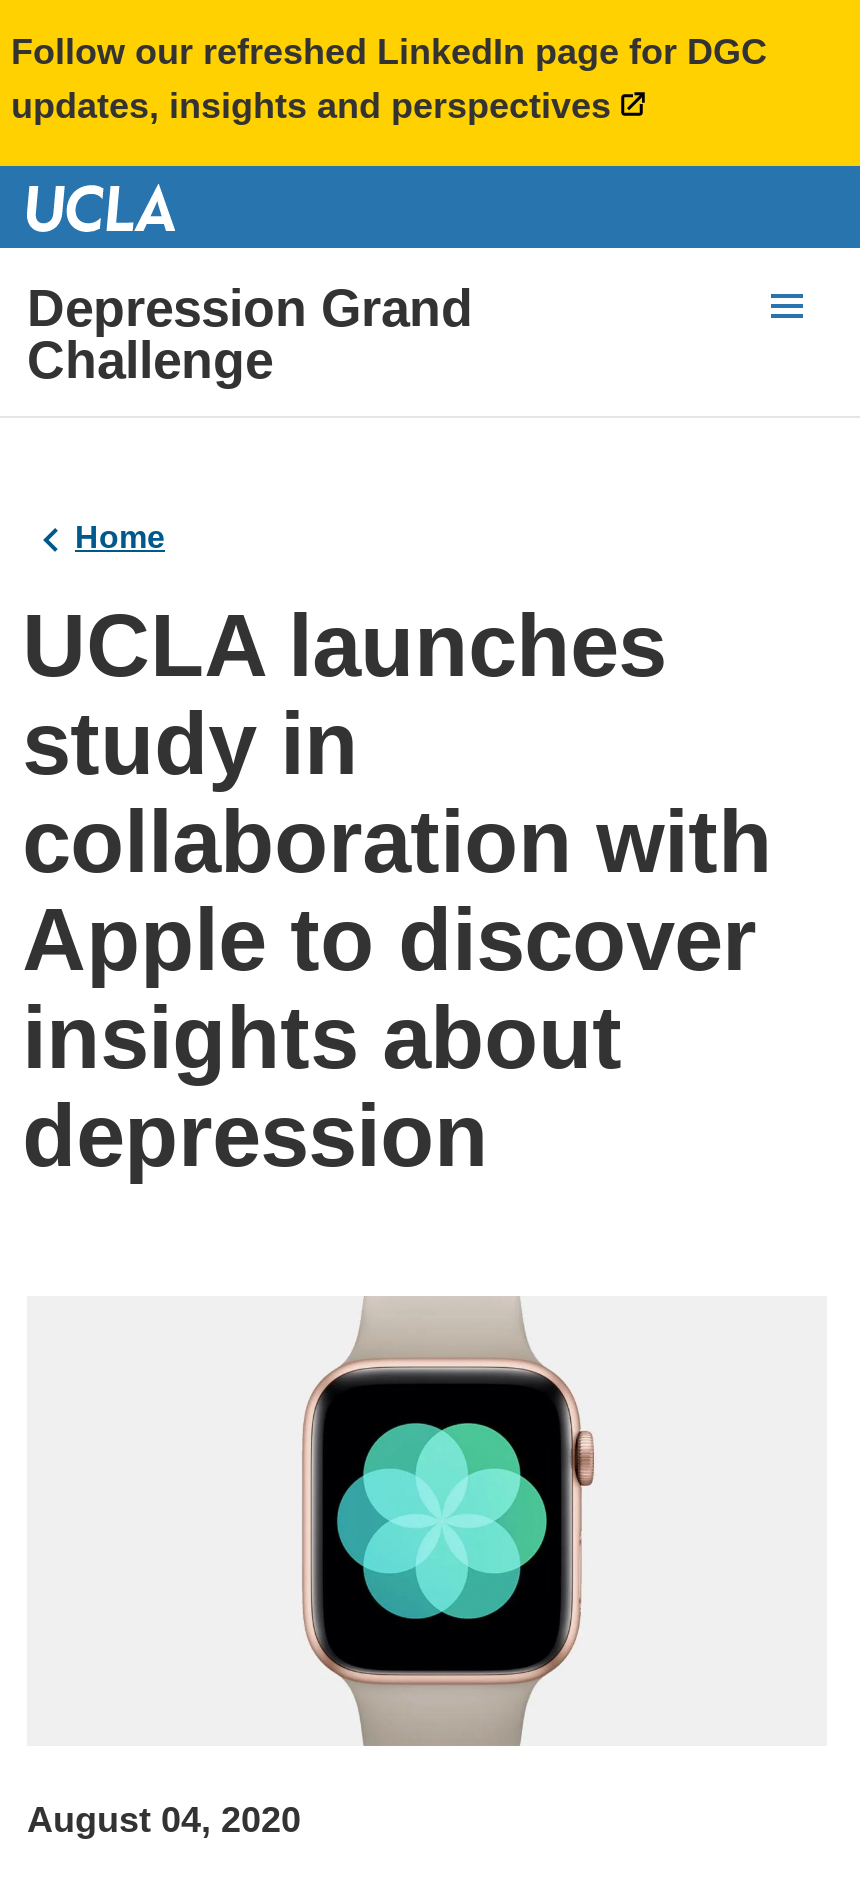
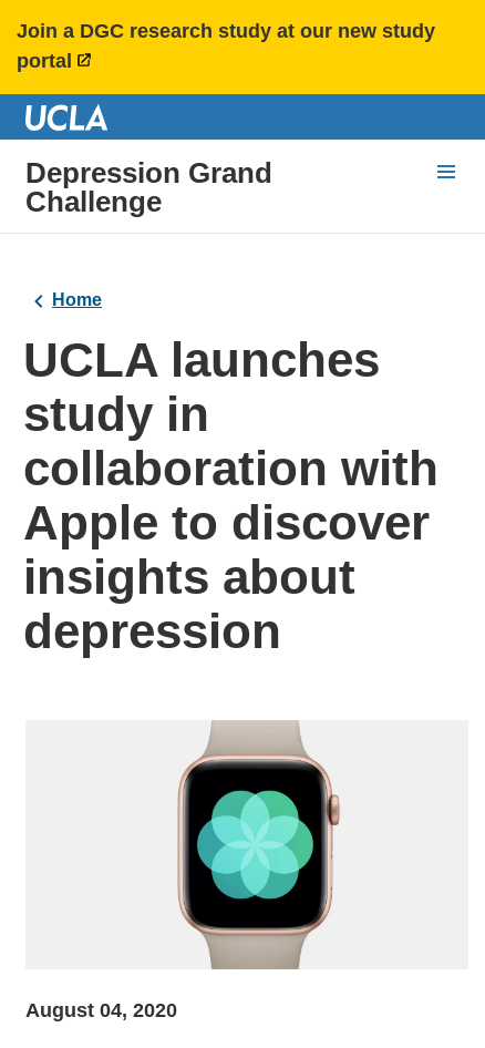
- Follow our refreshed LinkedIn page for DGC
- updates, insights and perspectives
+ Join a DGC research study at our new study
+ portal
